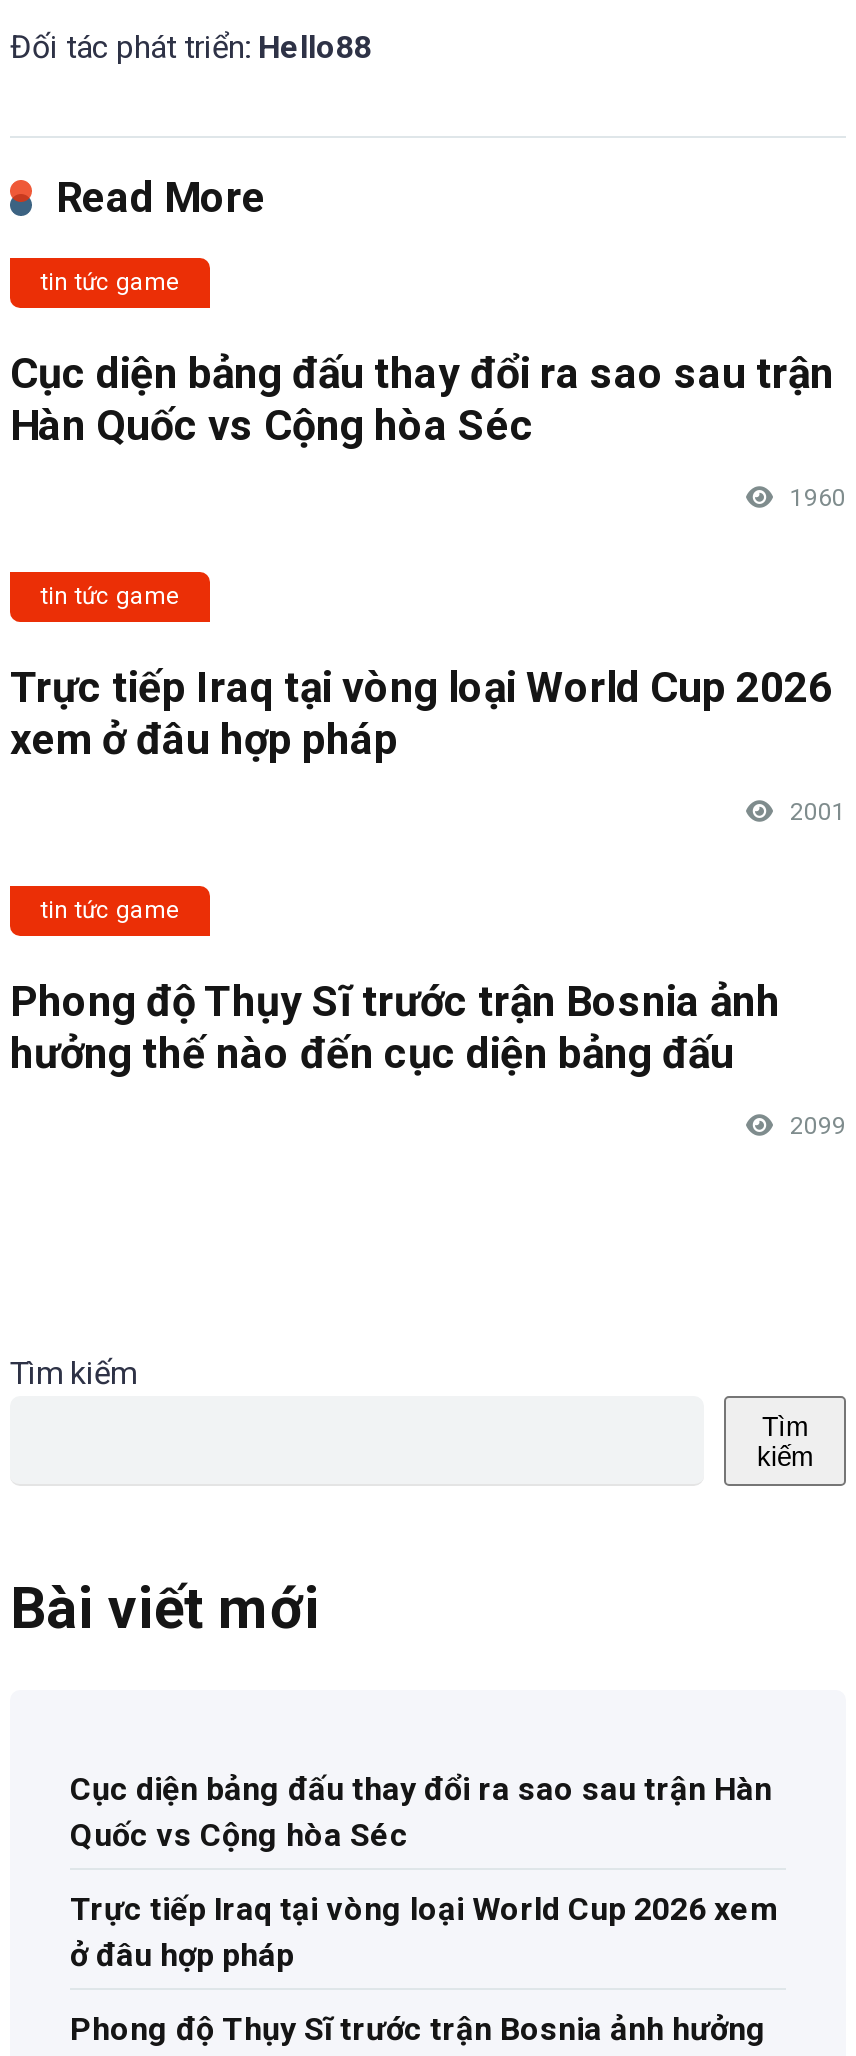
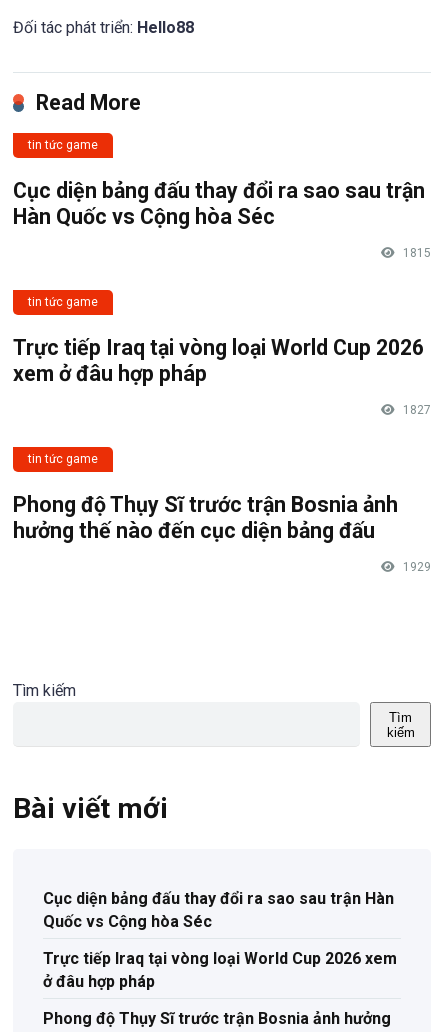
- 1960
+ 1815

- 2001
+ 1827

- 2099
+ 1929
